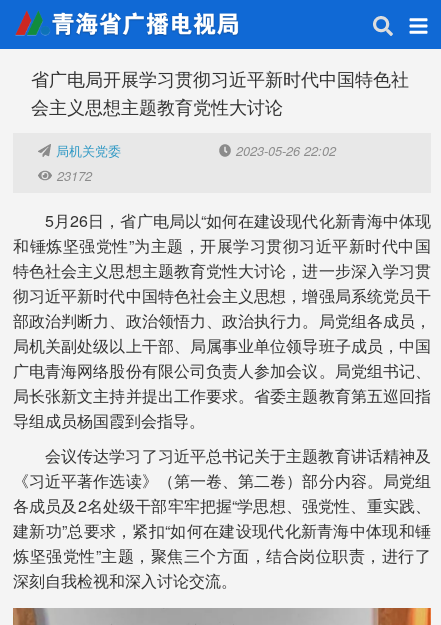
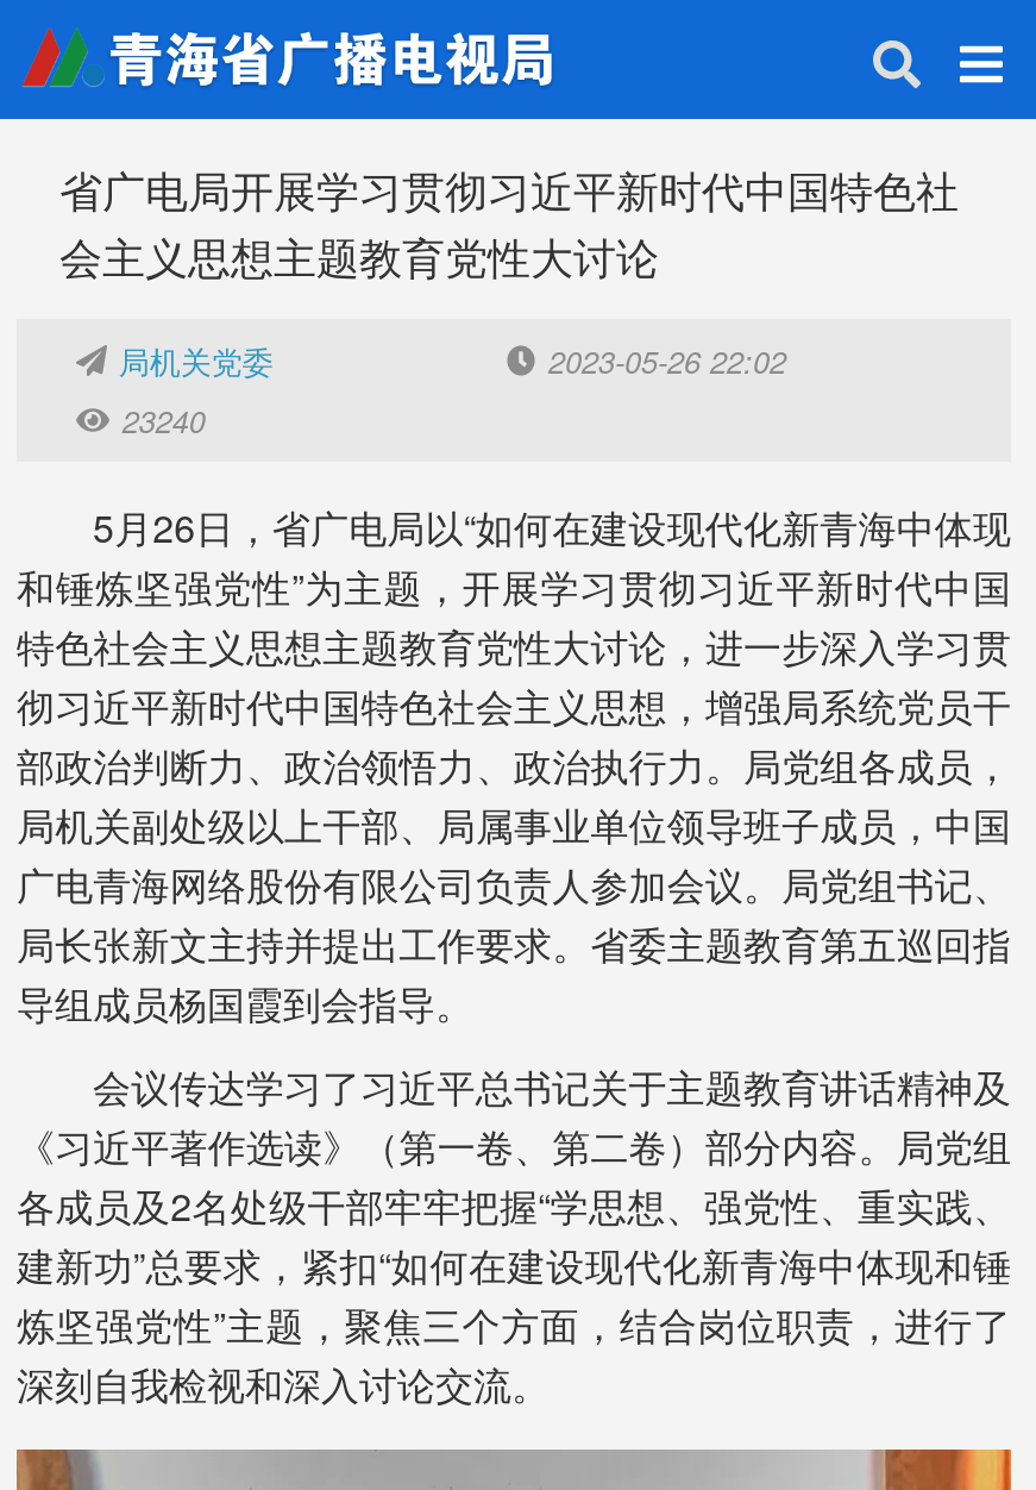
- 23172
+ 23240
